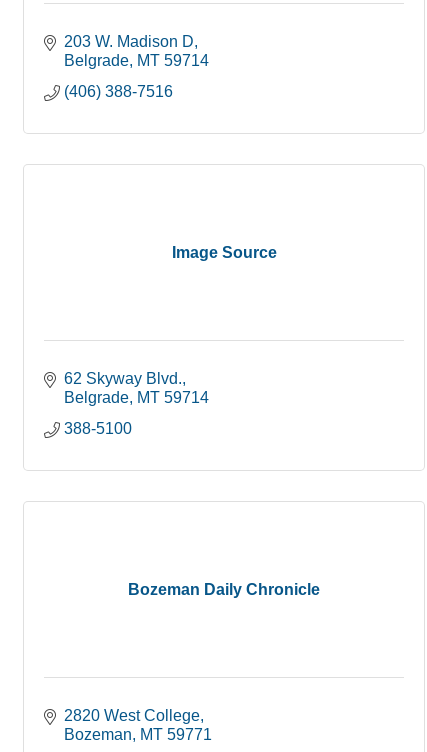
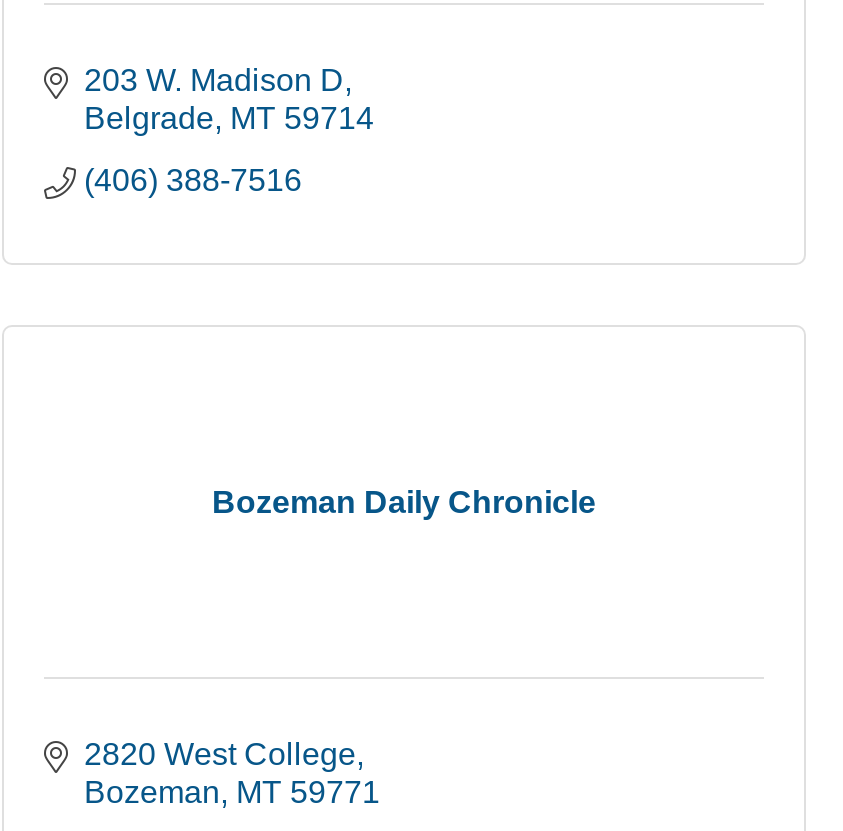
- Image Source

- 62 Skyway Blvd.
- Belgrade MT 59714
- 388-5100
